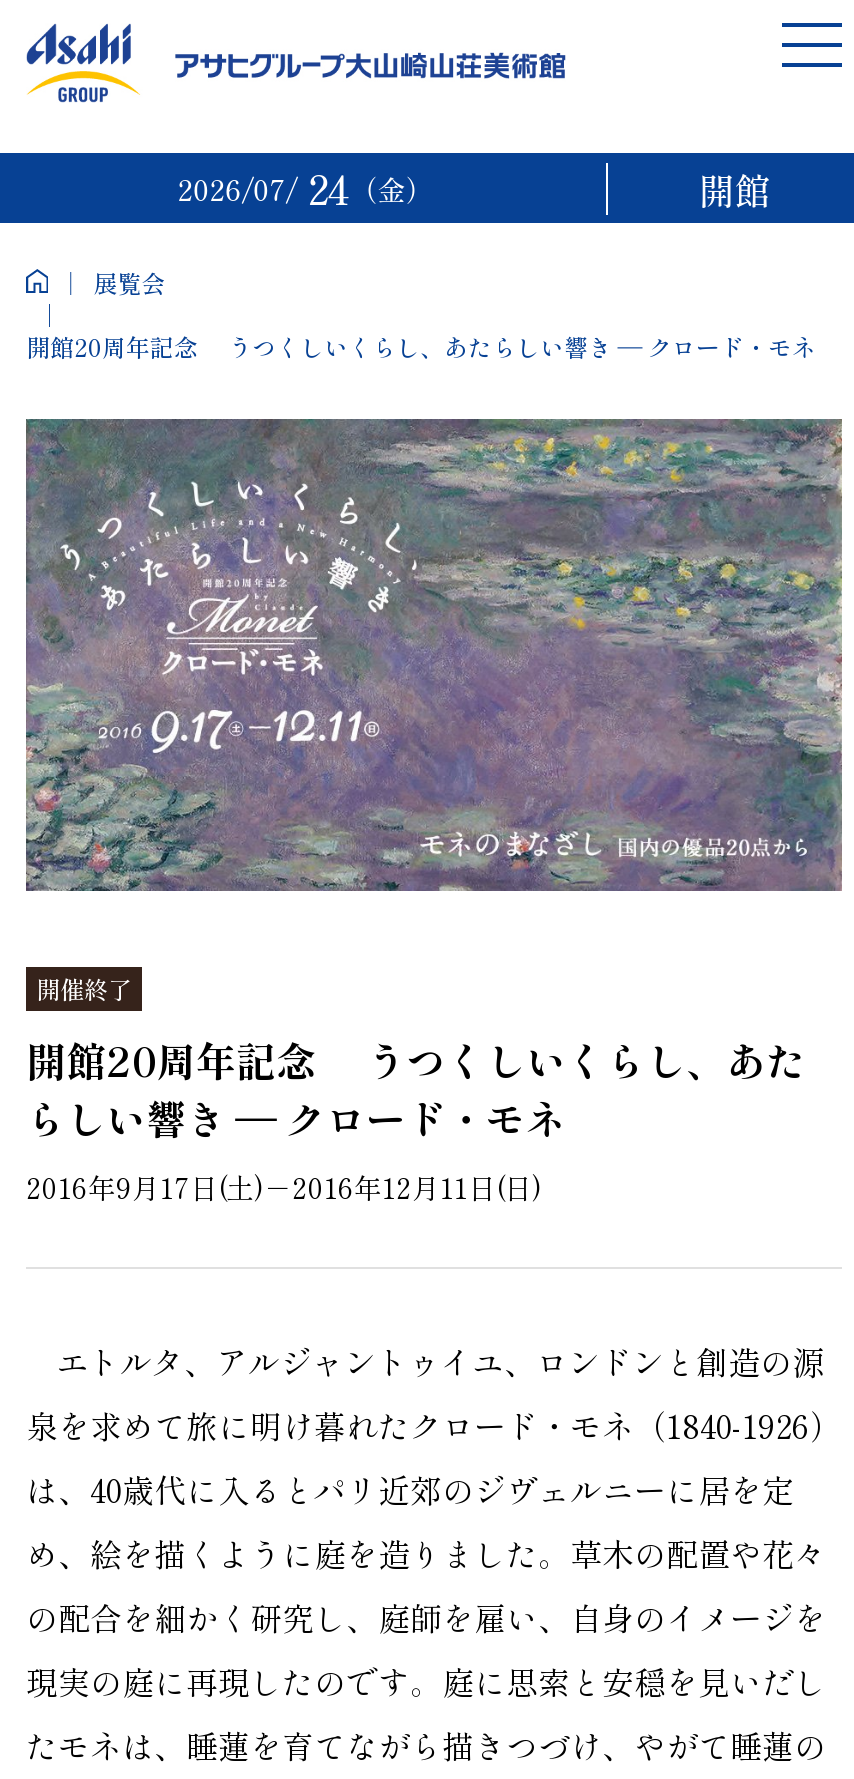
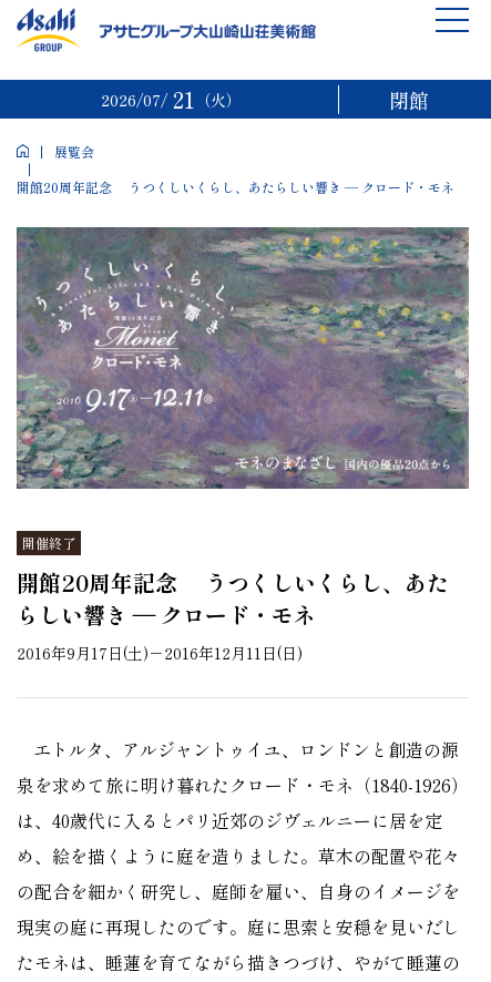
- 2026/07/ 24（金）
- 開館
+ 2026/07/ 21（火）
+ 閉館
